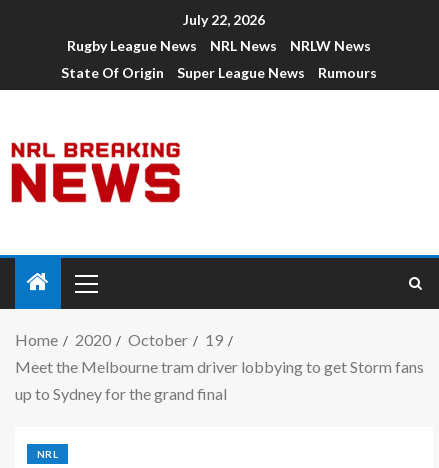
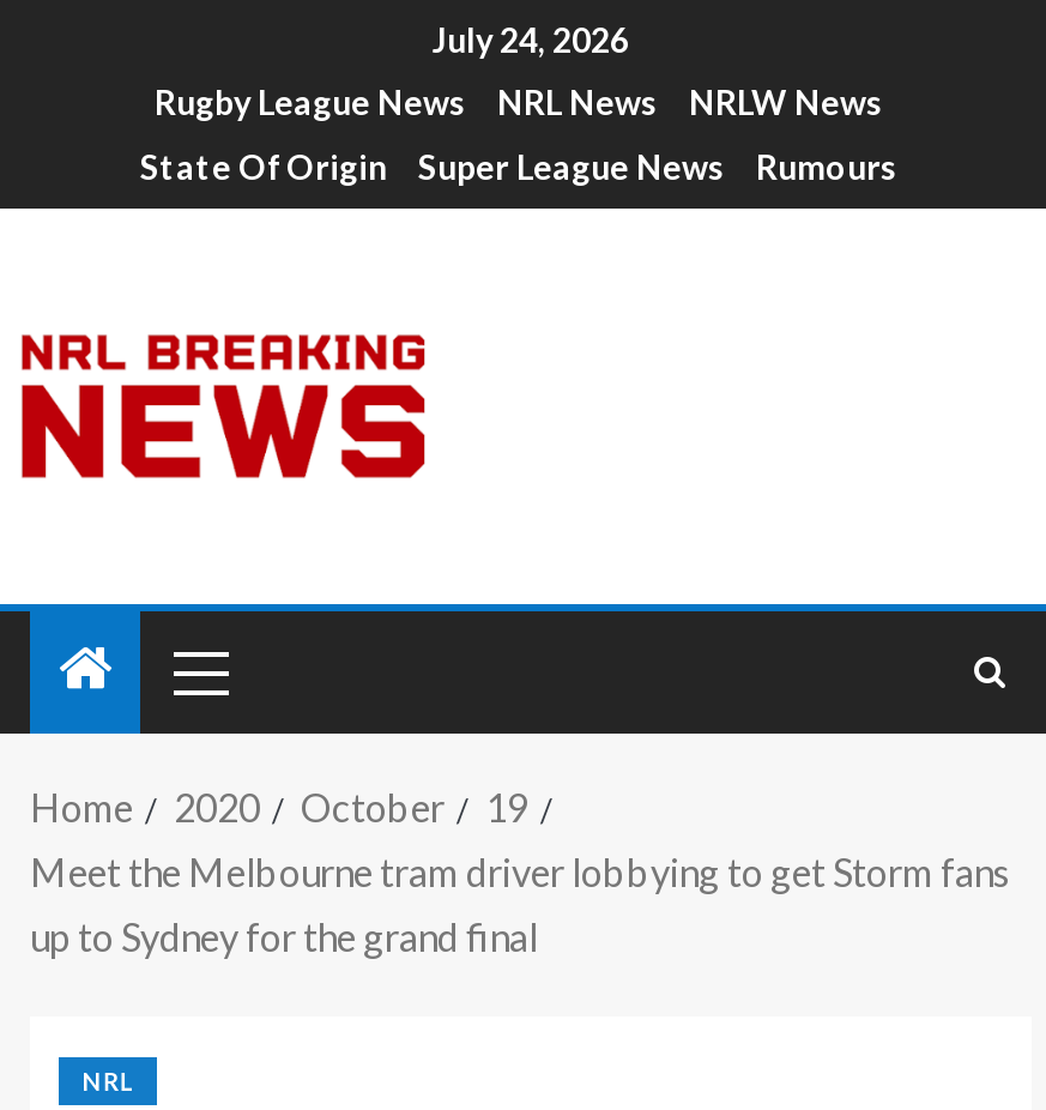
- July 22, 2026
+ July 24, 2026
